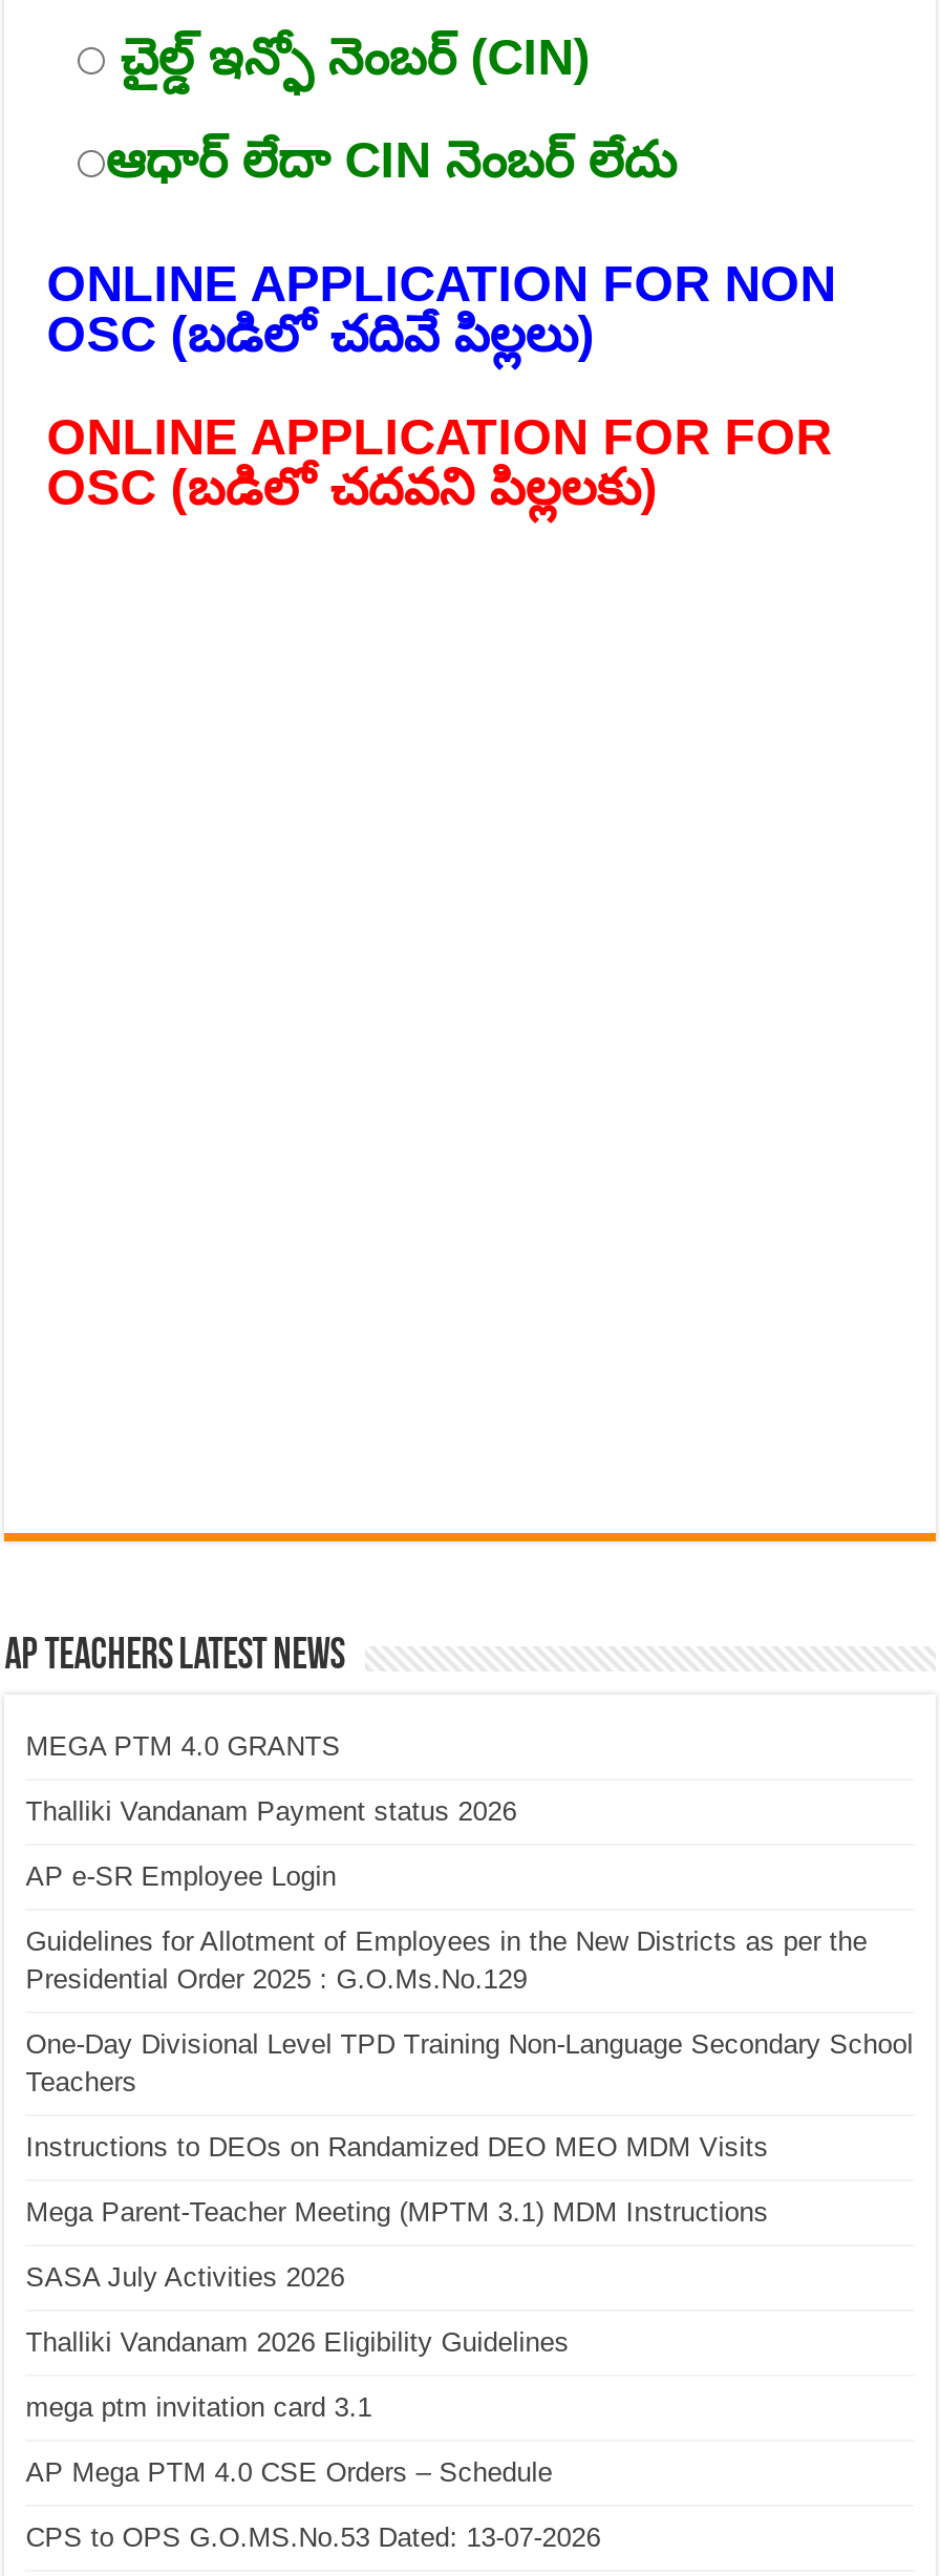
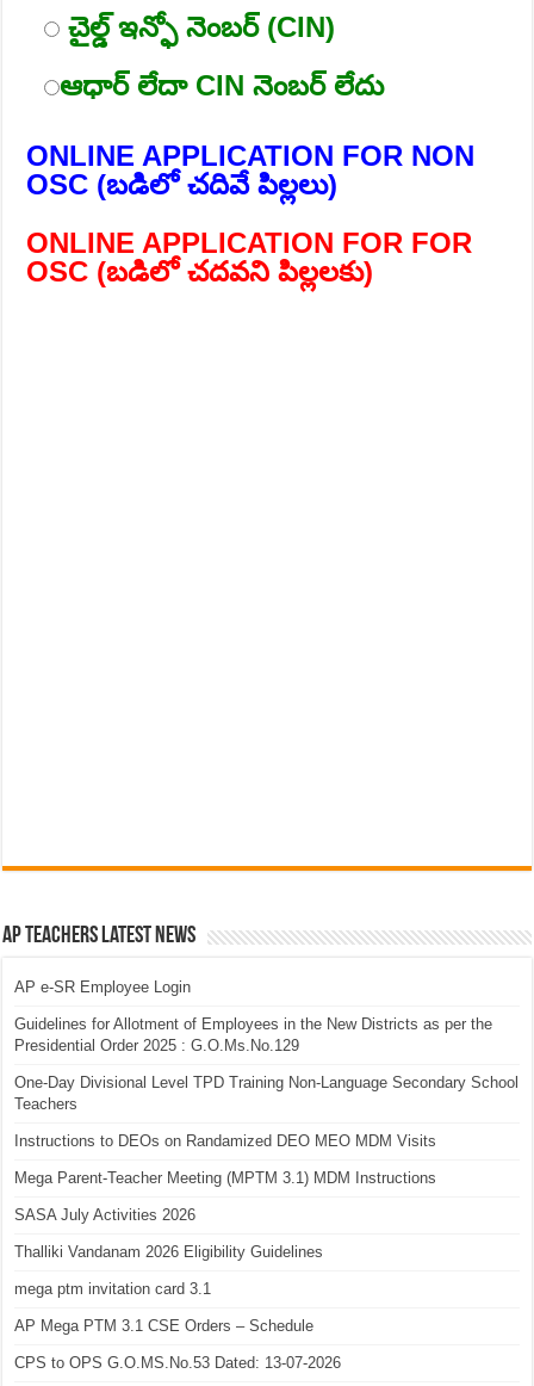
- MEGA PTM 4.0 GRANTS
- Thalliki Vandanam Payment status 2026

- AP Mega PTM 4.0 CSE Orders – Schedule
+ AP Mega PTM 3.1 CSE Orders – Schedule
